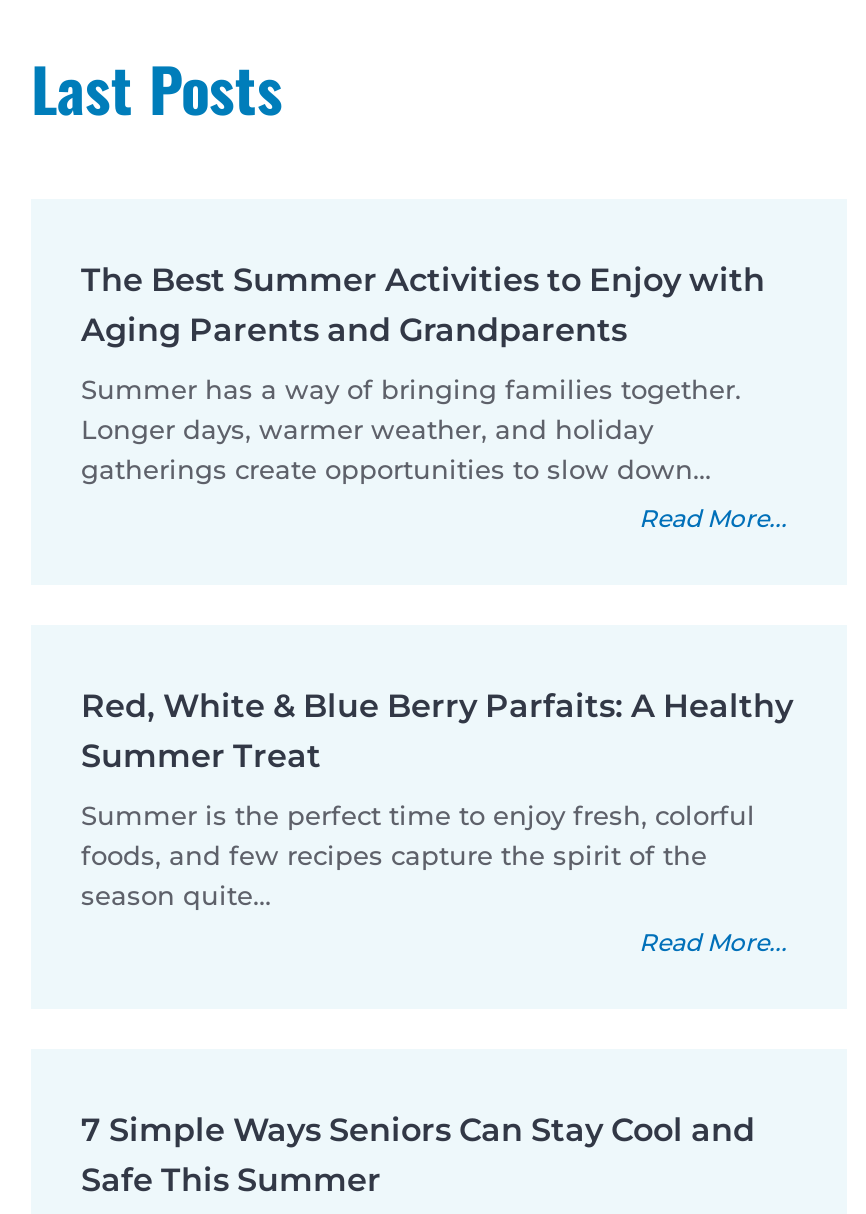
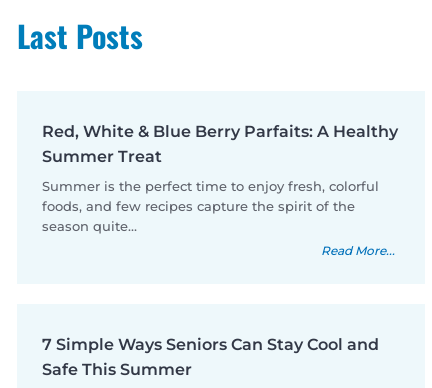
- The Best Summer Activities to Enjoy with
- Aging Parents and Grandparents
- Summer has a way of bringing families together.
- Longer days, warmer weather, and holiday
- gatherings create opportunities to slow down…
- Read More...
